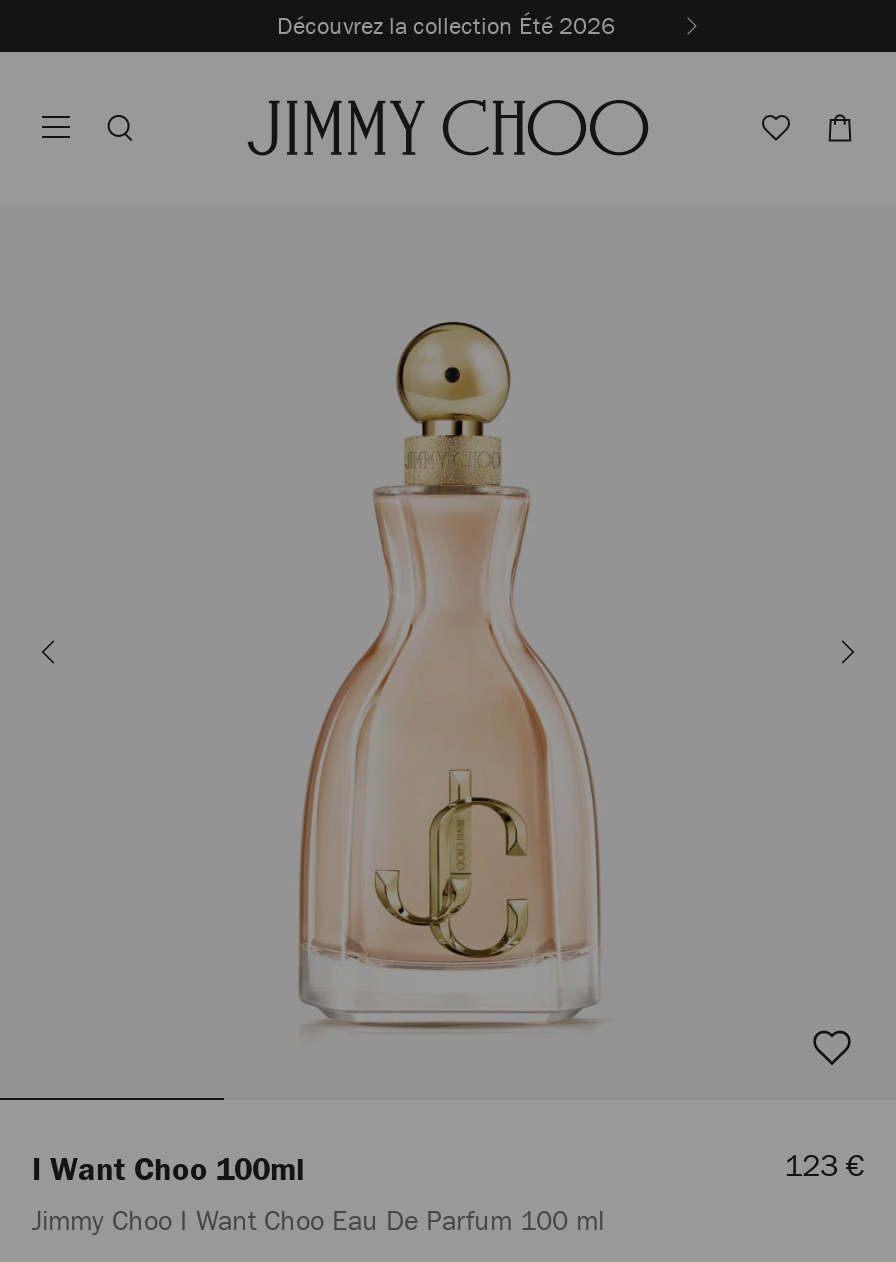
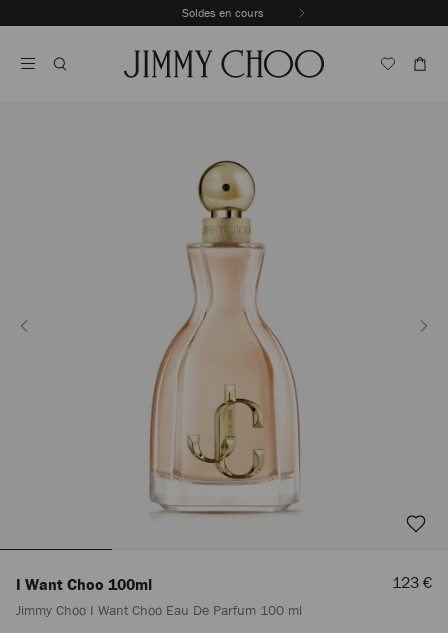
- Découvrez la collection Été 2026
+ Soldes en cours
